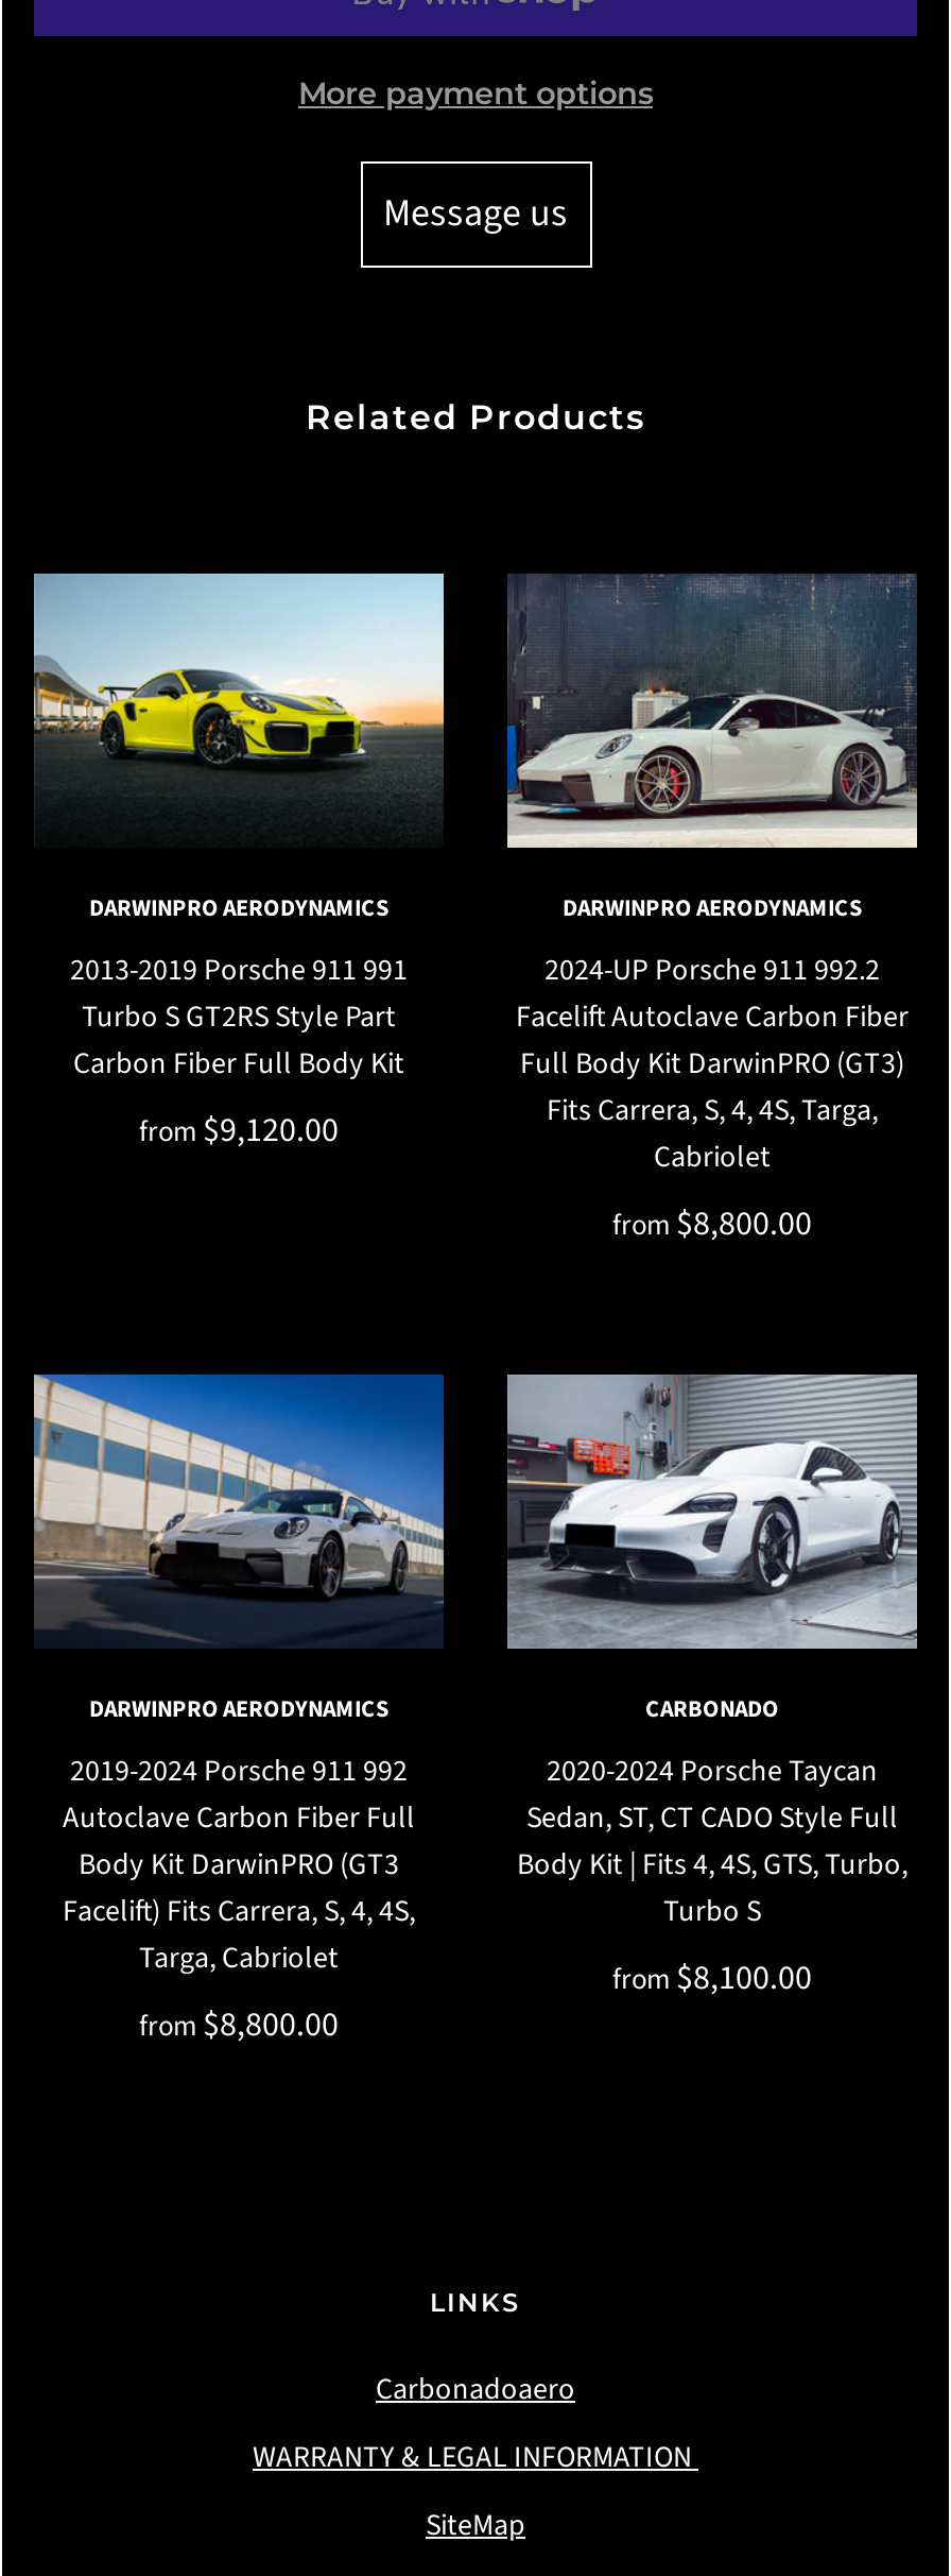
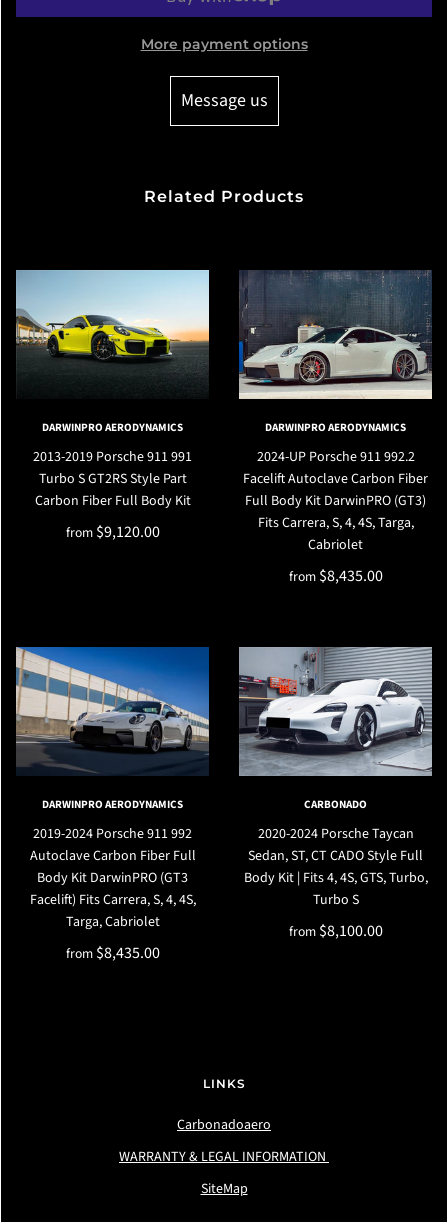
- from $8,800.00
+ from $8,435.00

- from $8,800.00
+ from $8,435.00
